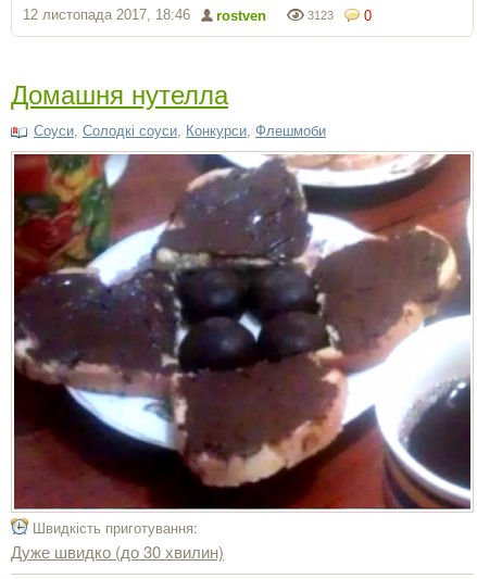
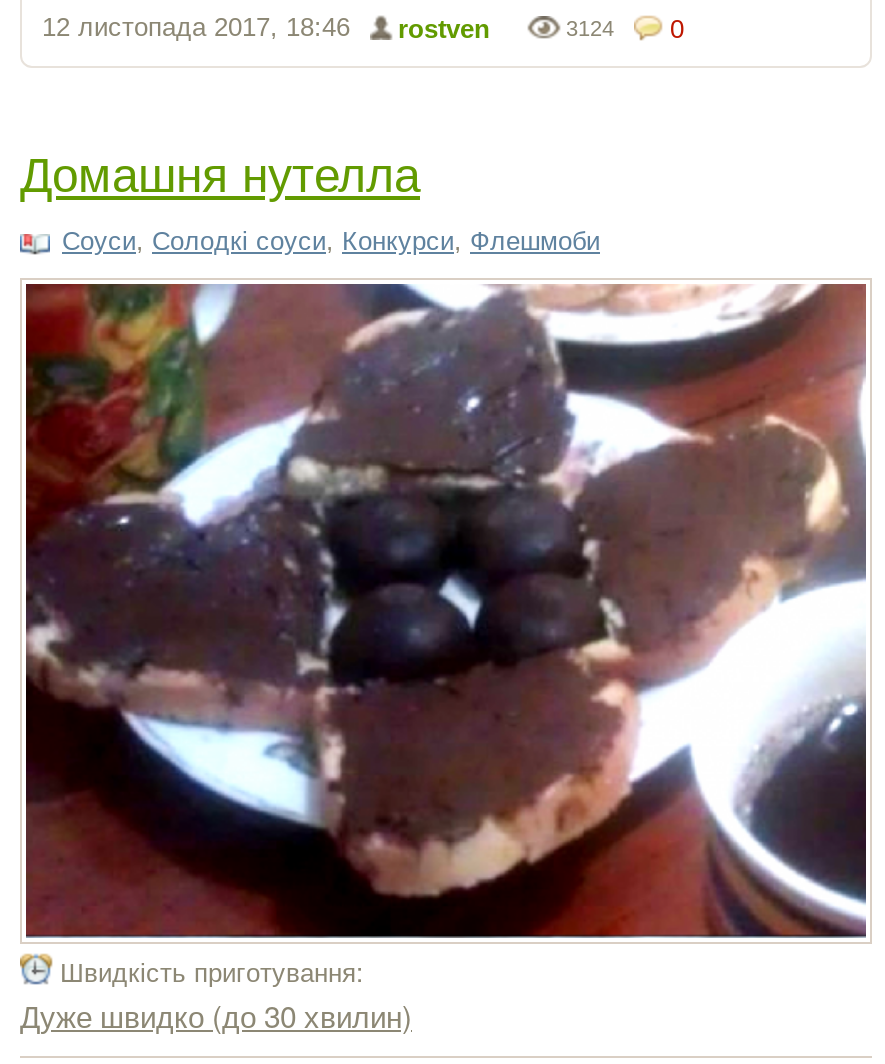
- 3123
+ 3124
